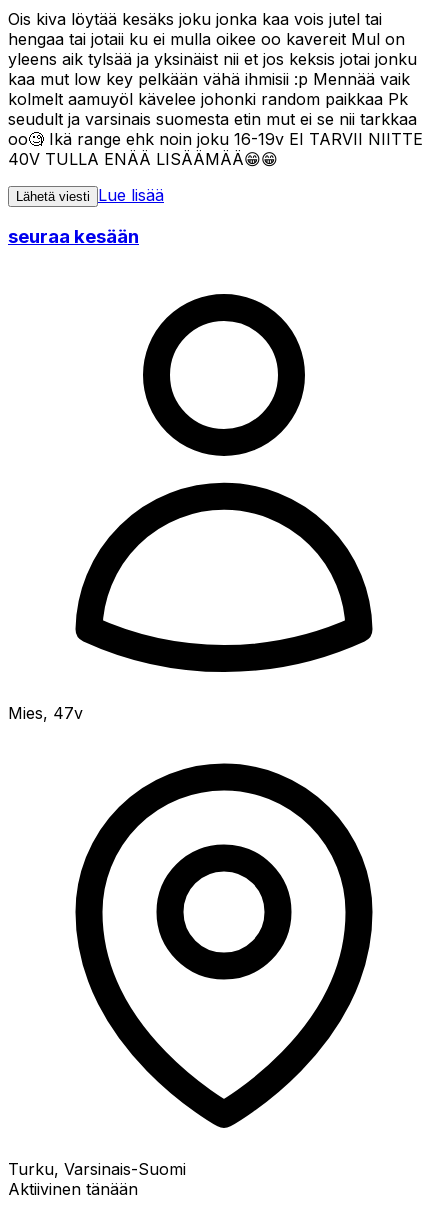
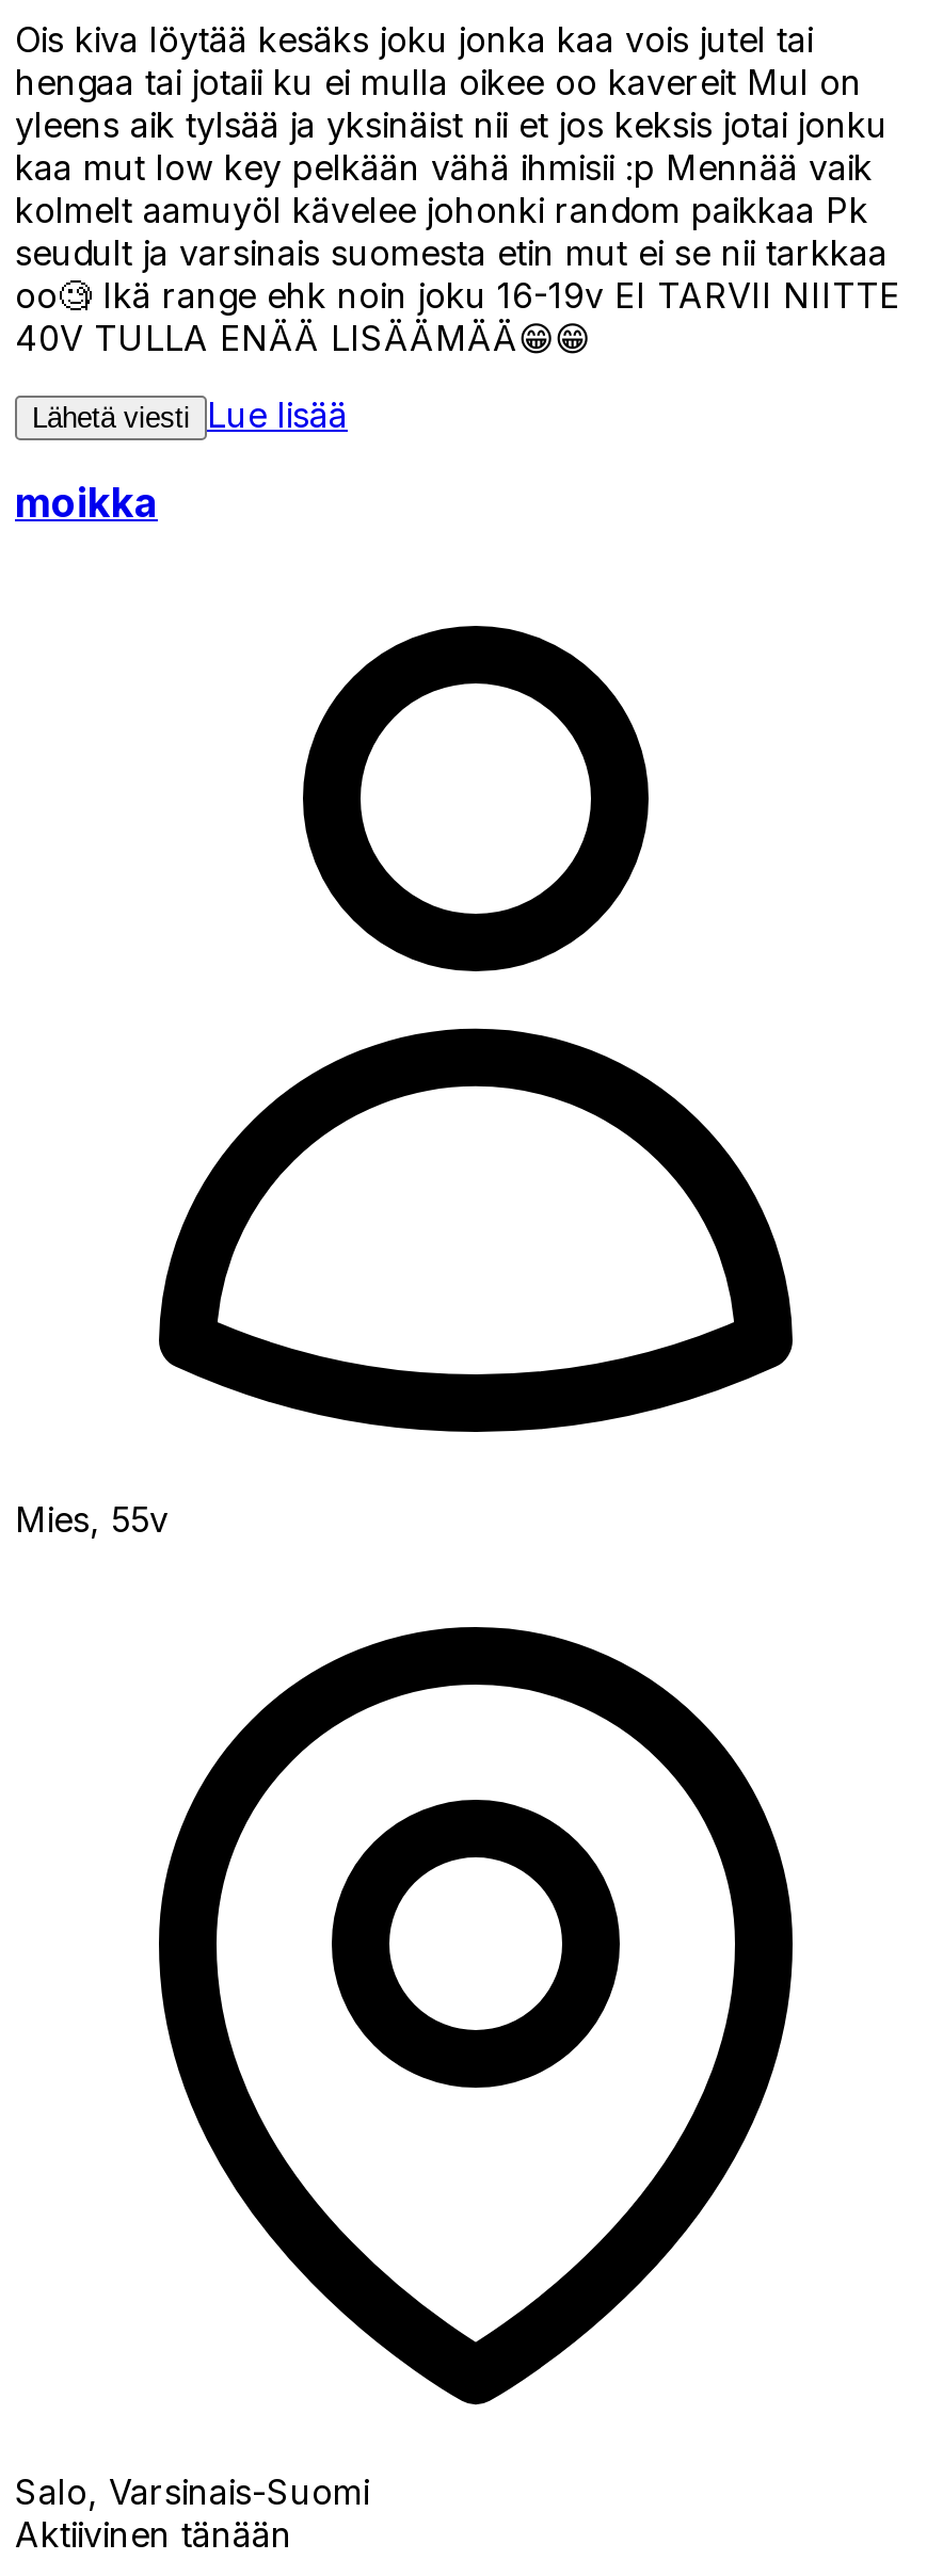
- seuraa kesään
+ moikka

- Mies, 47v
+ Mies, 55v

- Turku, Varsinais-Suomi
+ Salo, Varsinais-Suomi
